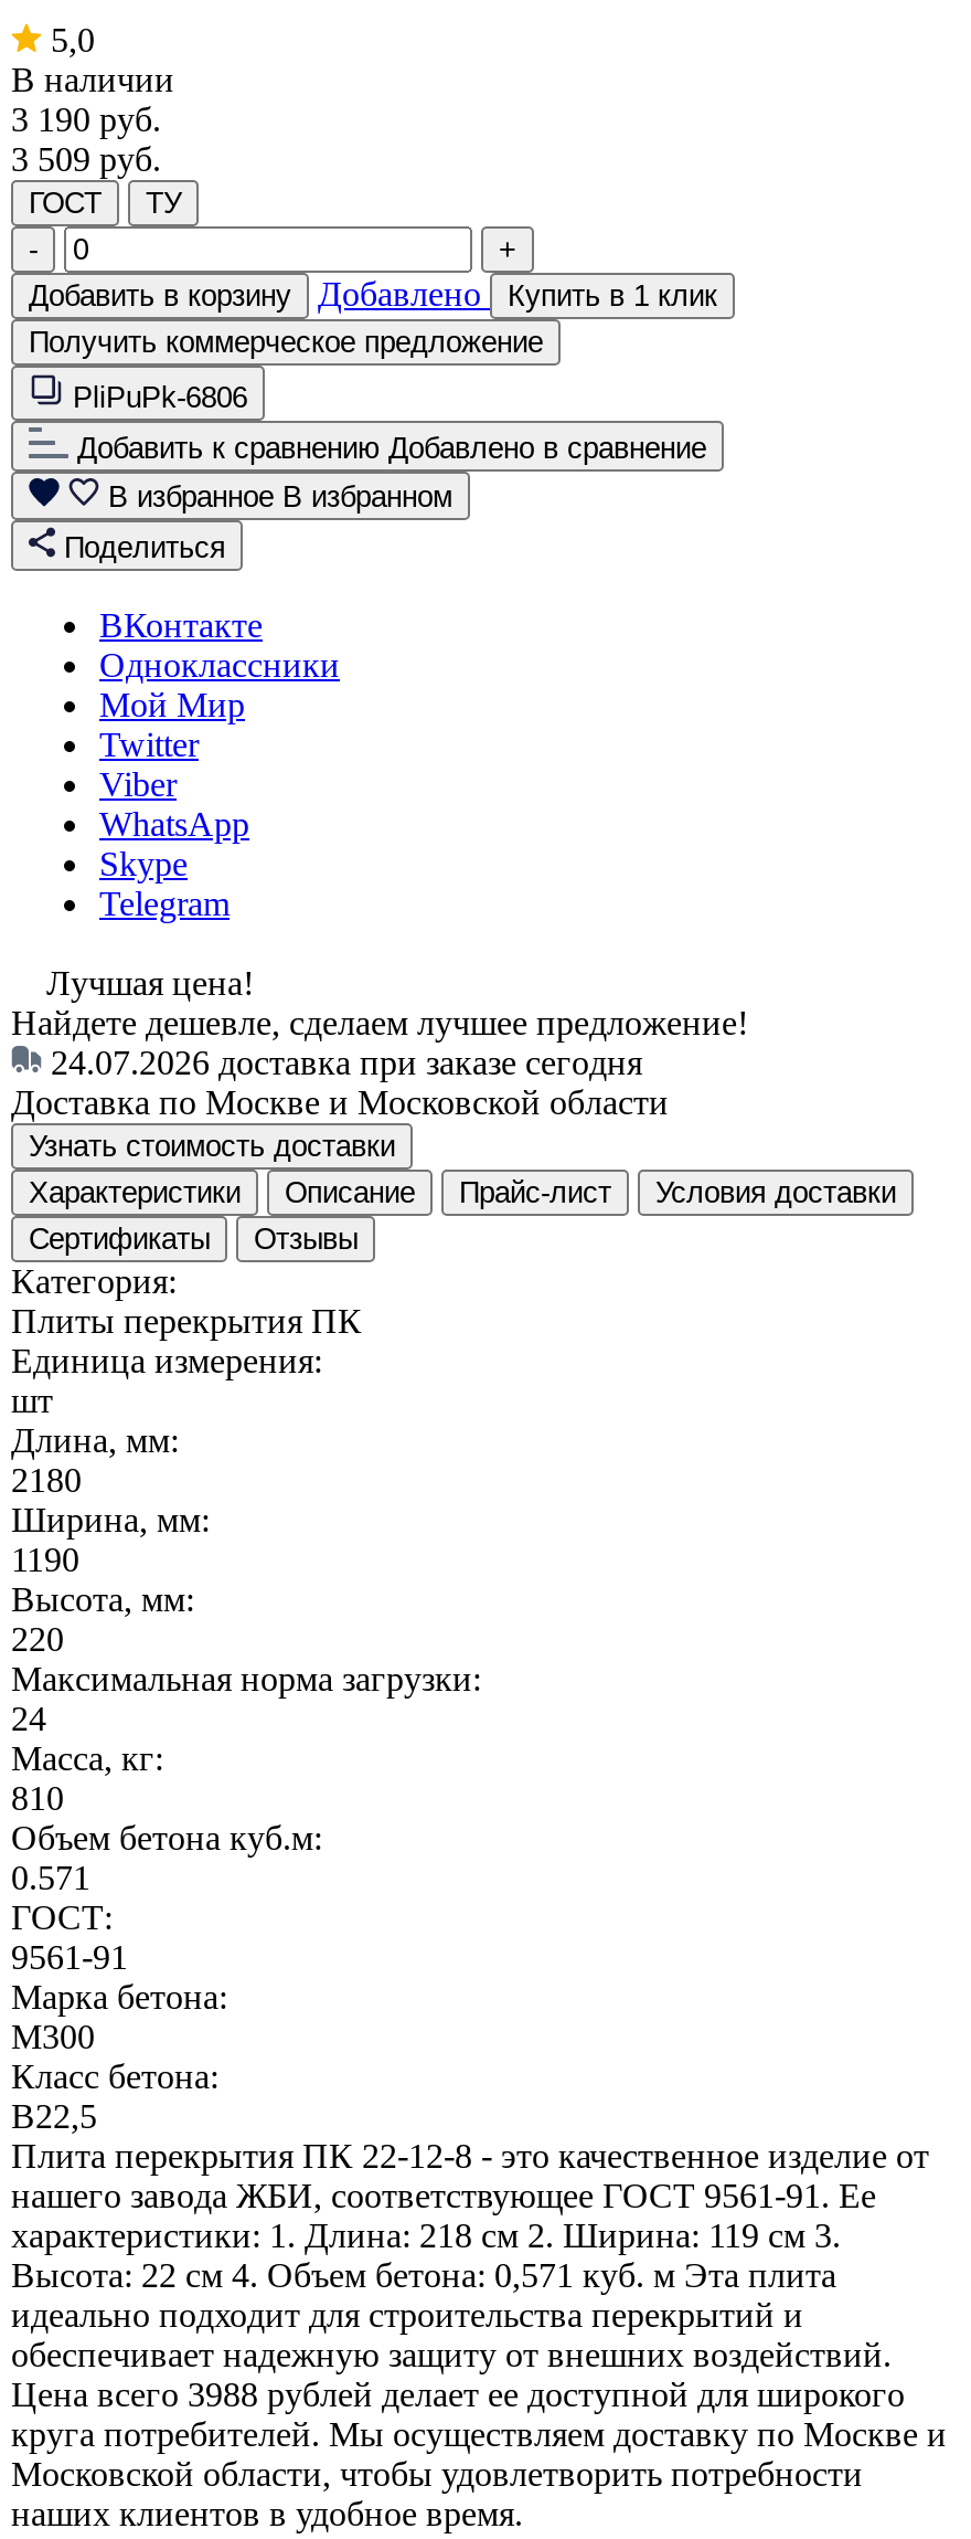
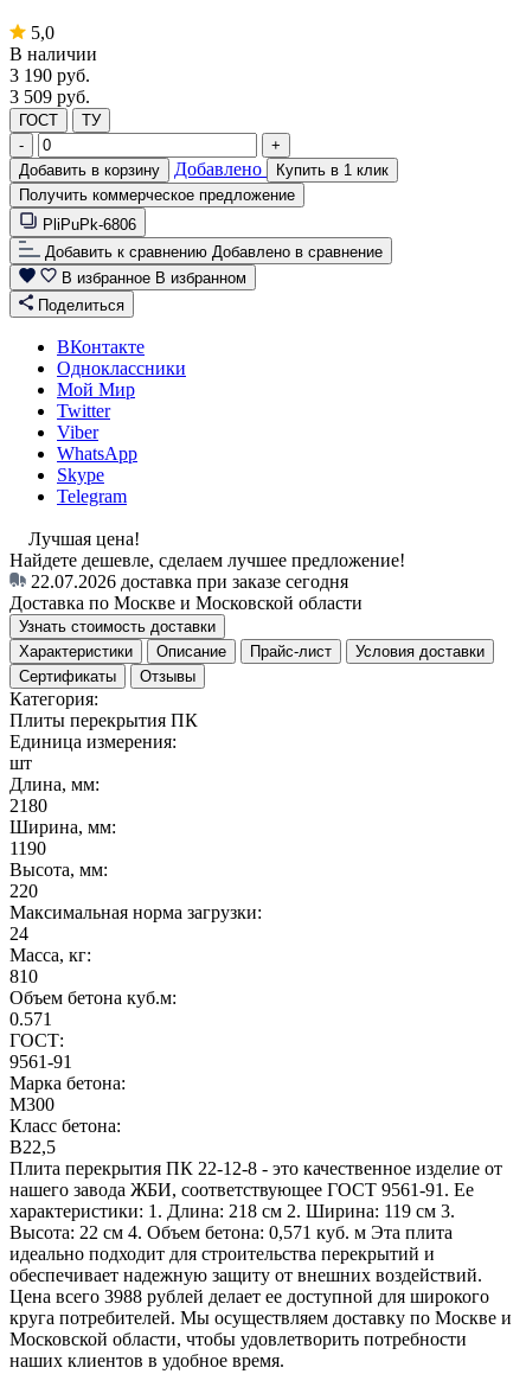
- 24.07.2026 доставка при заказе сегодня
+ 22.07.2026 доставка при заказе сегодня
